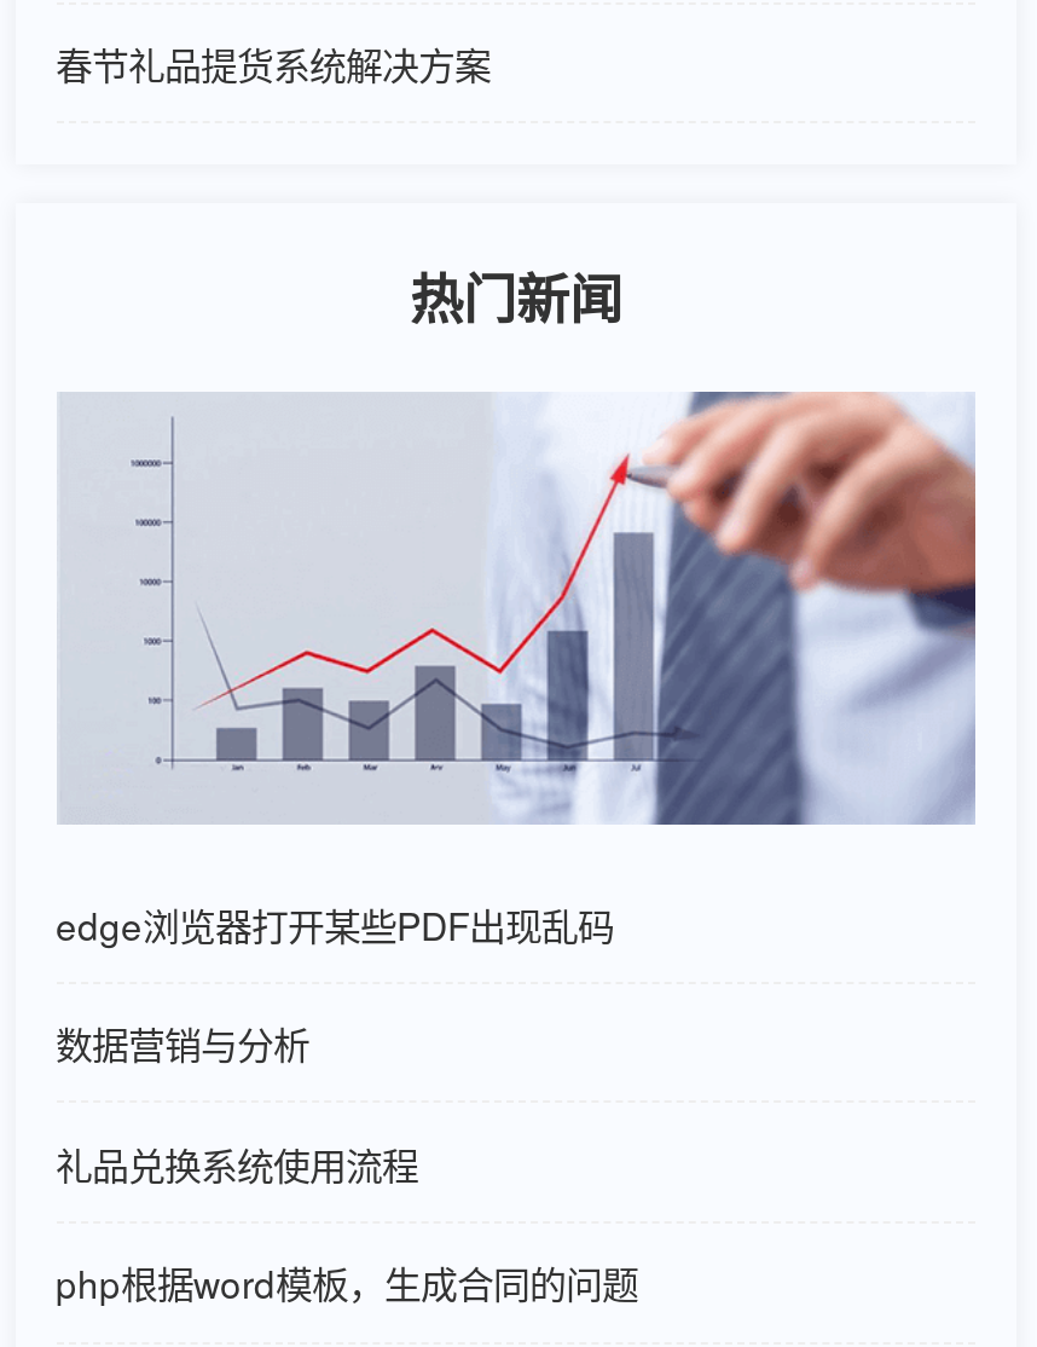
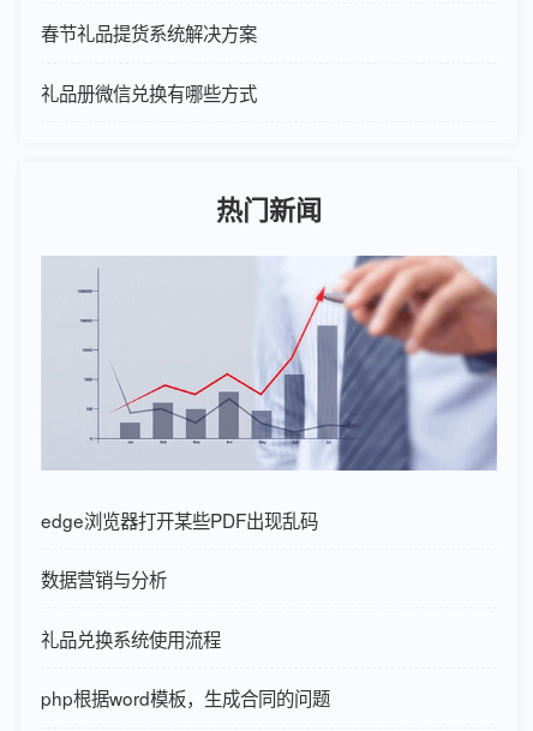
+ 礼品册微信兑换有哪些方式
